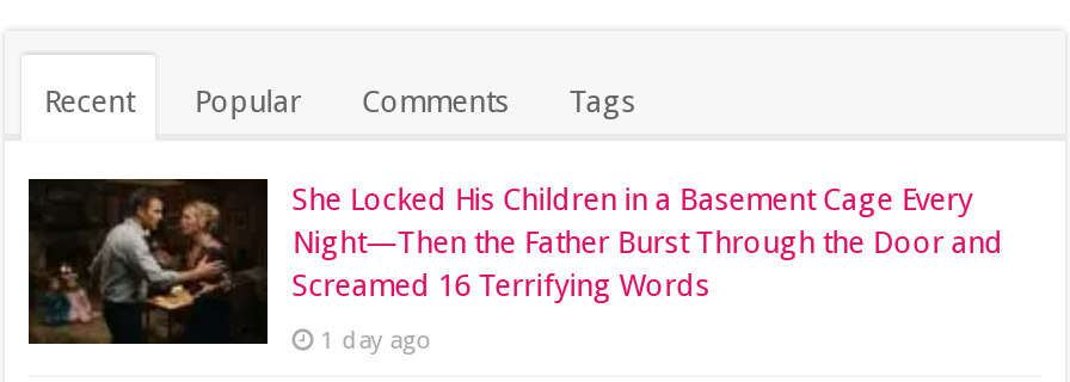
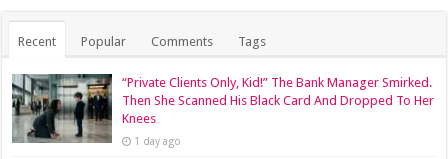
- [image]
- She Locked His Children in a Basement Cage Every
- Night—Then the Father Burst Through the Door and
- Screamed 16 Terrifying Words
+ [image]
+ “Private Clients Only, Kid!” The Bank Manager Smirked.
+ Then She Scanned His Black Card And Dropped To Her
+ Knees
